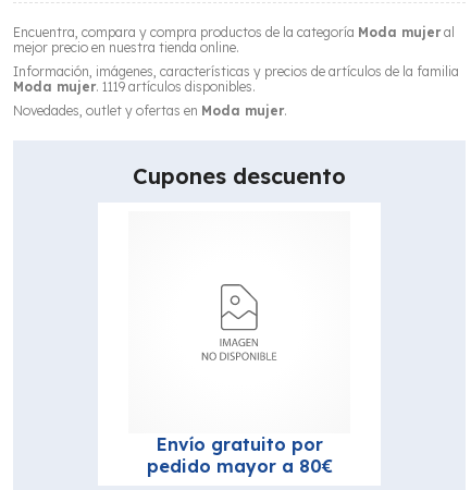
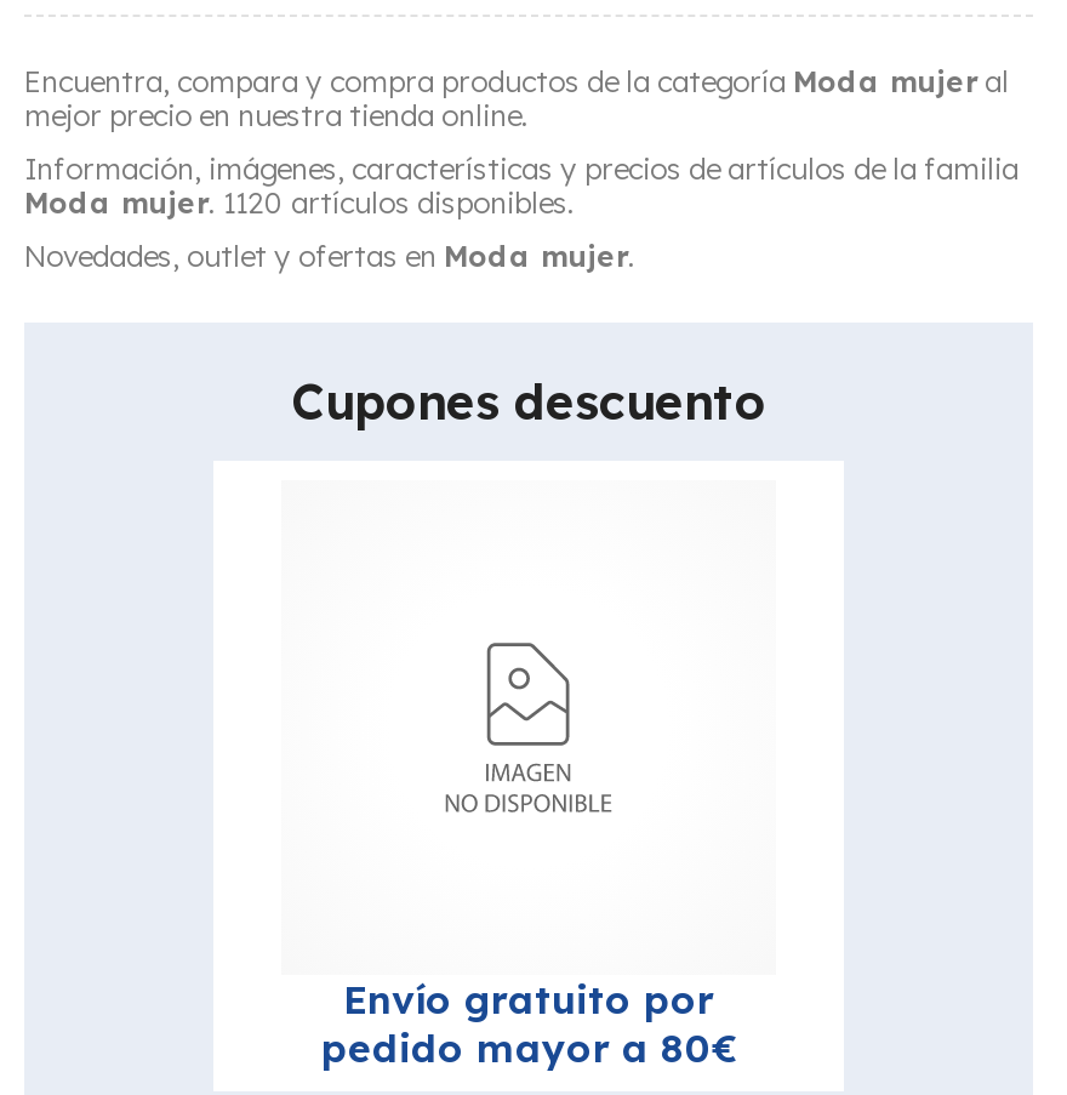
- Moda mujer. 1119 artículos disponibles.
+ Moda mujer. 1120 artículos disponibles.
